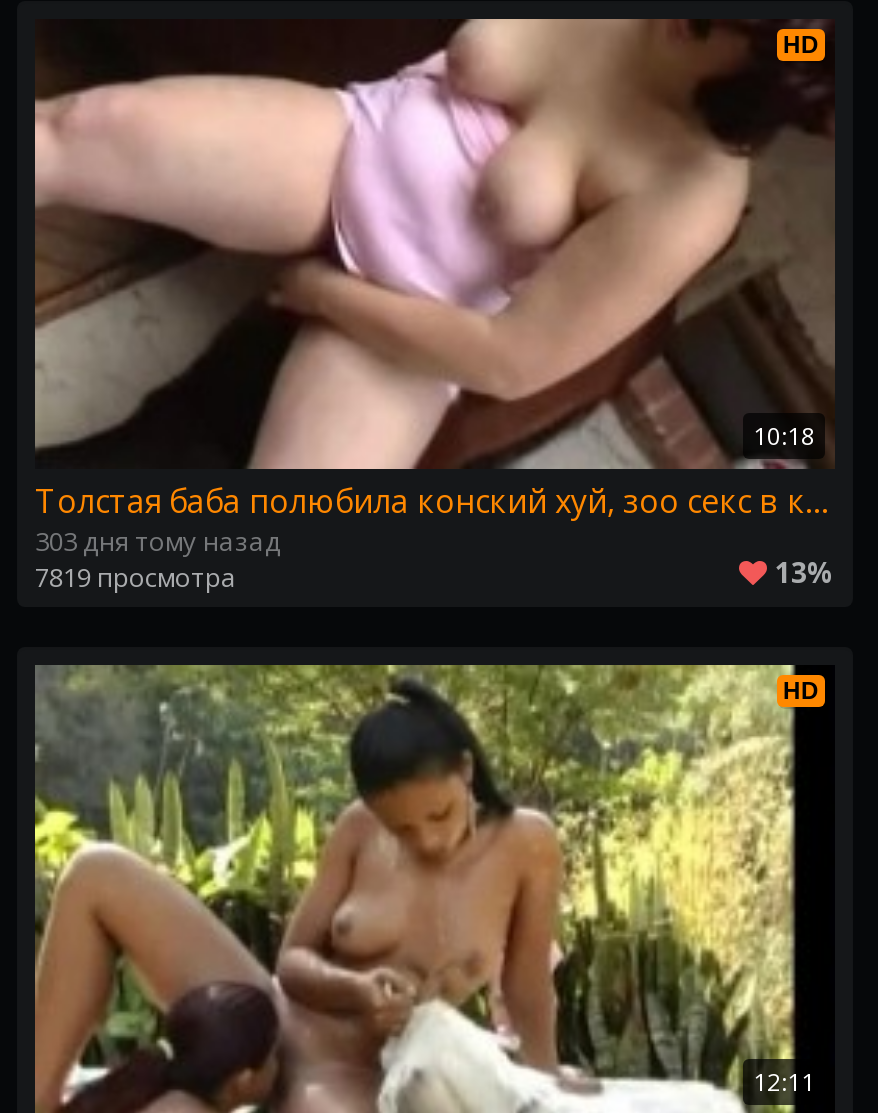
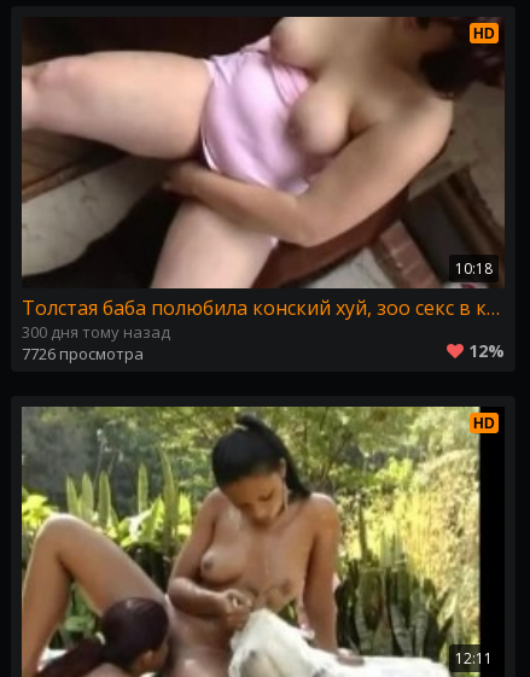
- 303 дня тому назад
+ 300 дня тому назад

- 7819 просмотра
+ 7726 просмотра

- 13%
+ 12%
